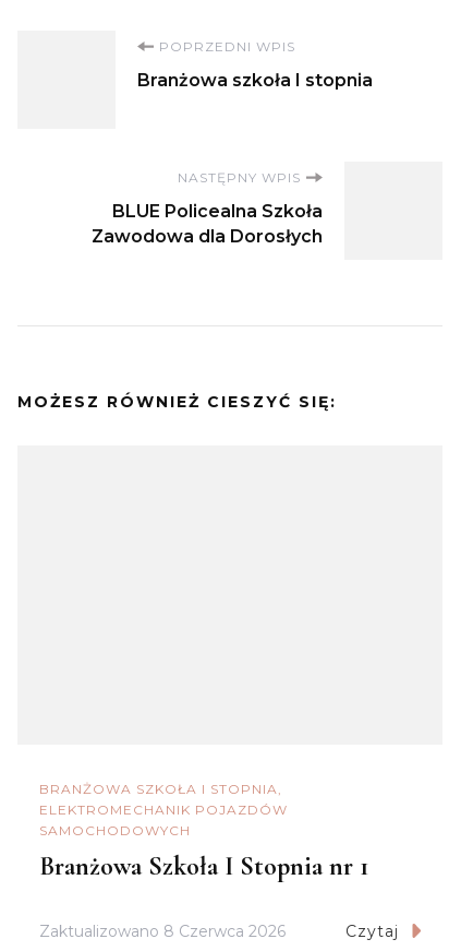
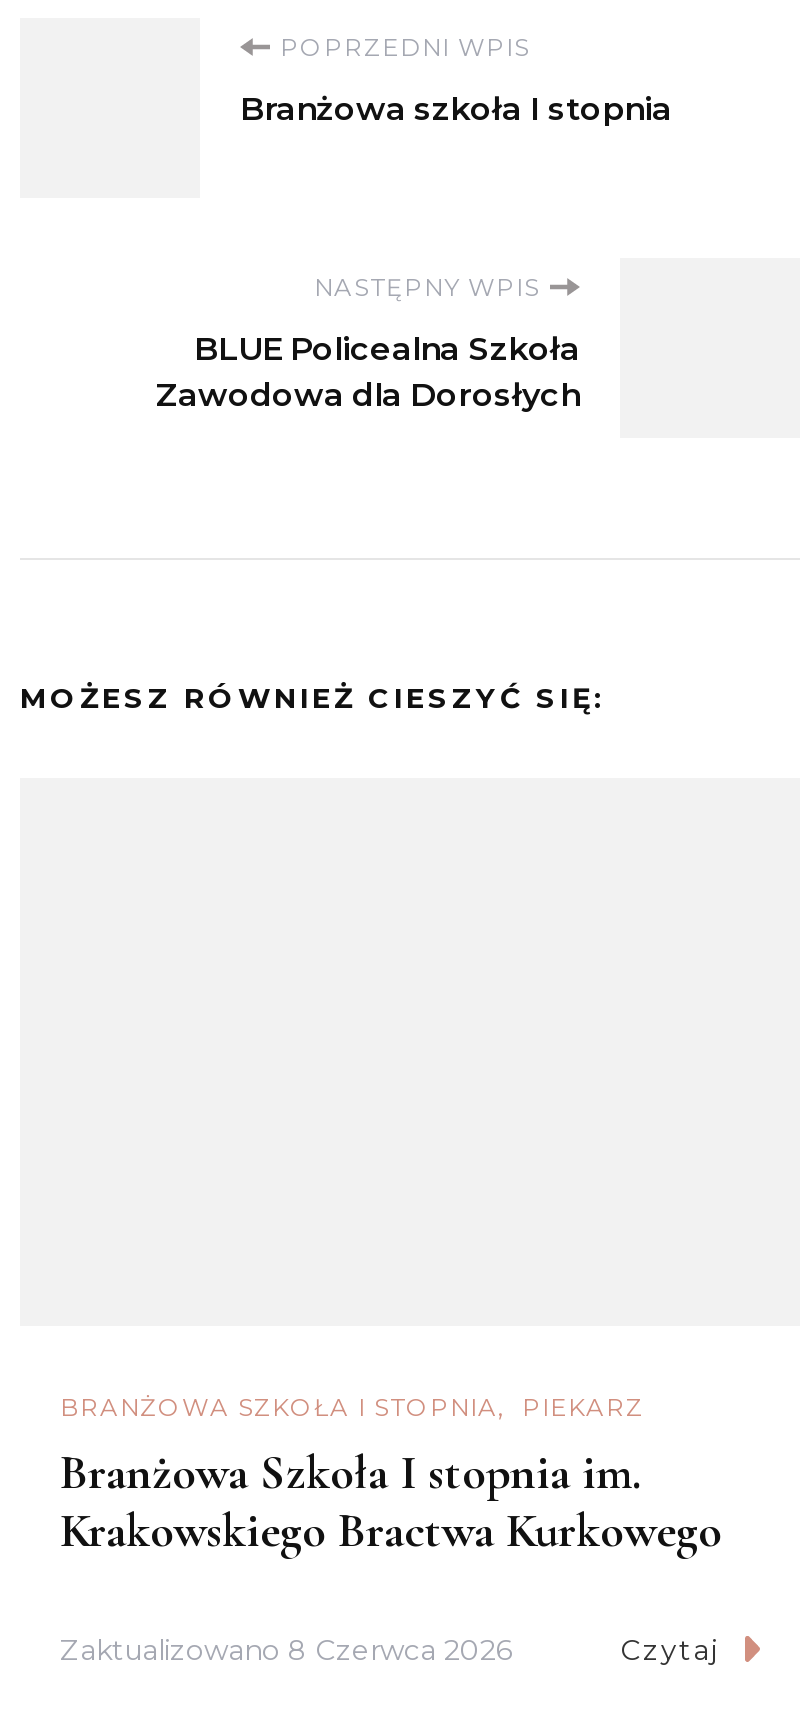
- ELEKTROMECHANIK POJAZDÓW
- SAMOCHODOWYCH
- Branżowa Szkoła I Stopnia nr 1
+ PIEKARZ
+ Branżowa Szkoła I stopnia im.
+ Krakowskiego Bractwa Kurkowego
